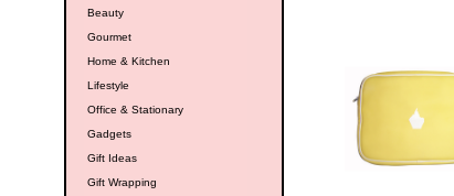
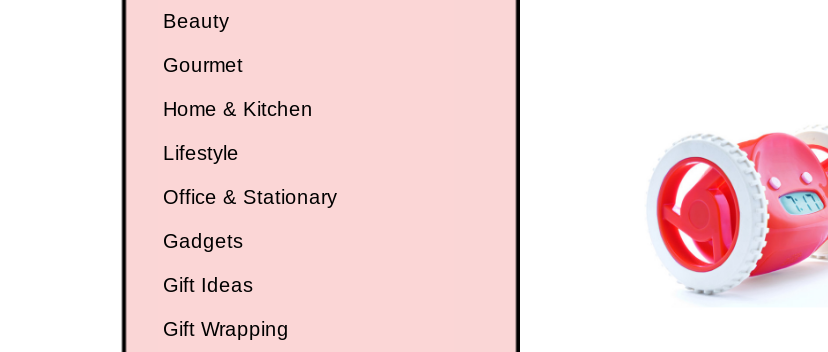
- [image]
+ [image]
